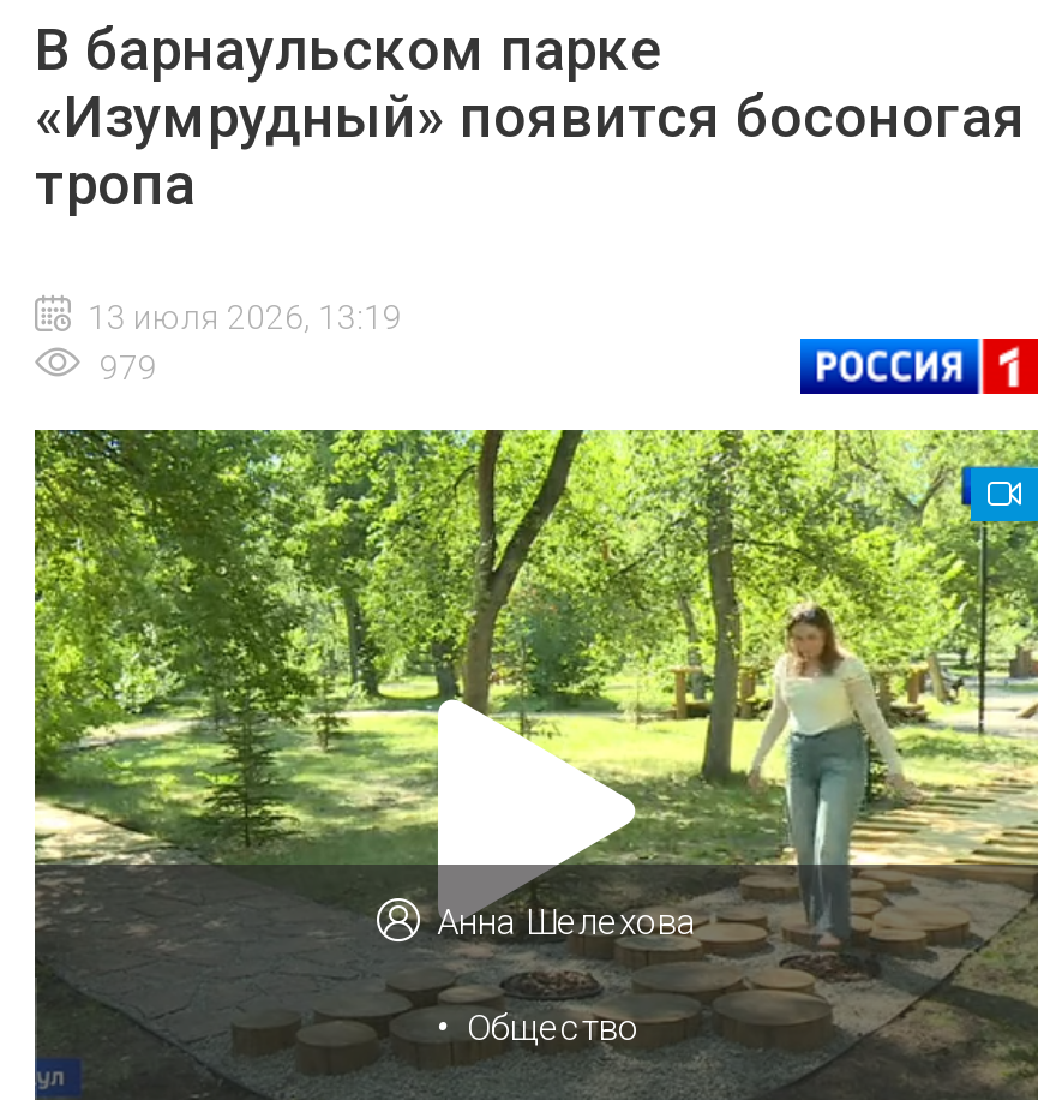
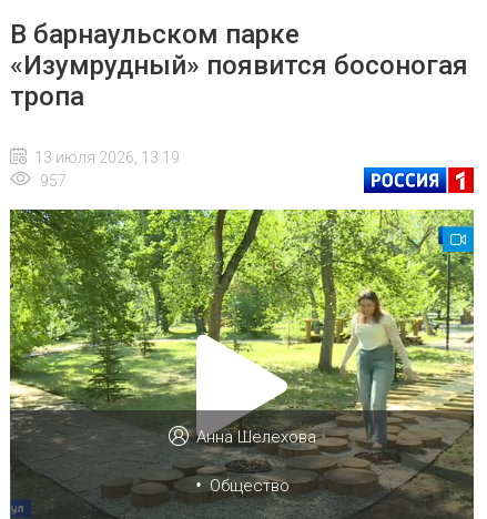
- 979
+ 957
